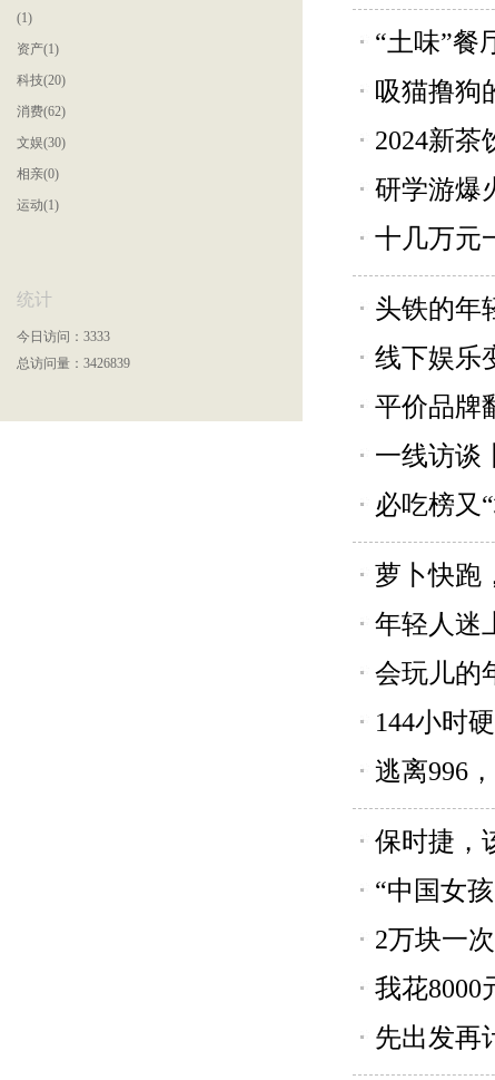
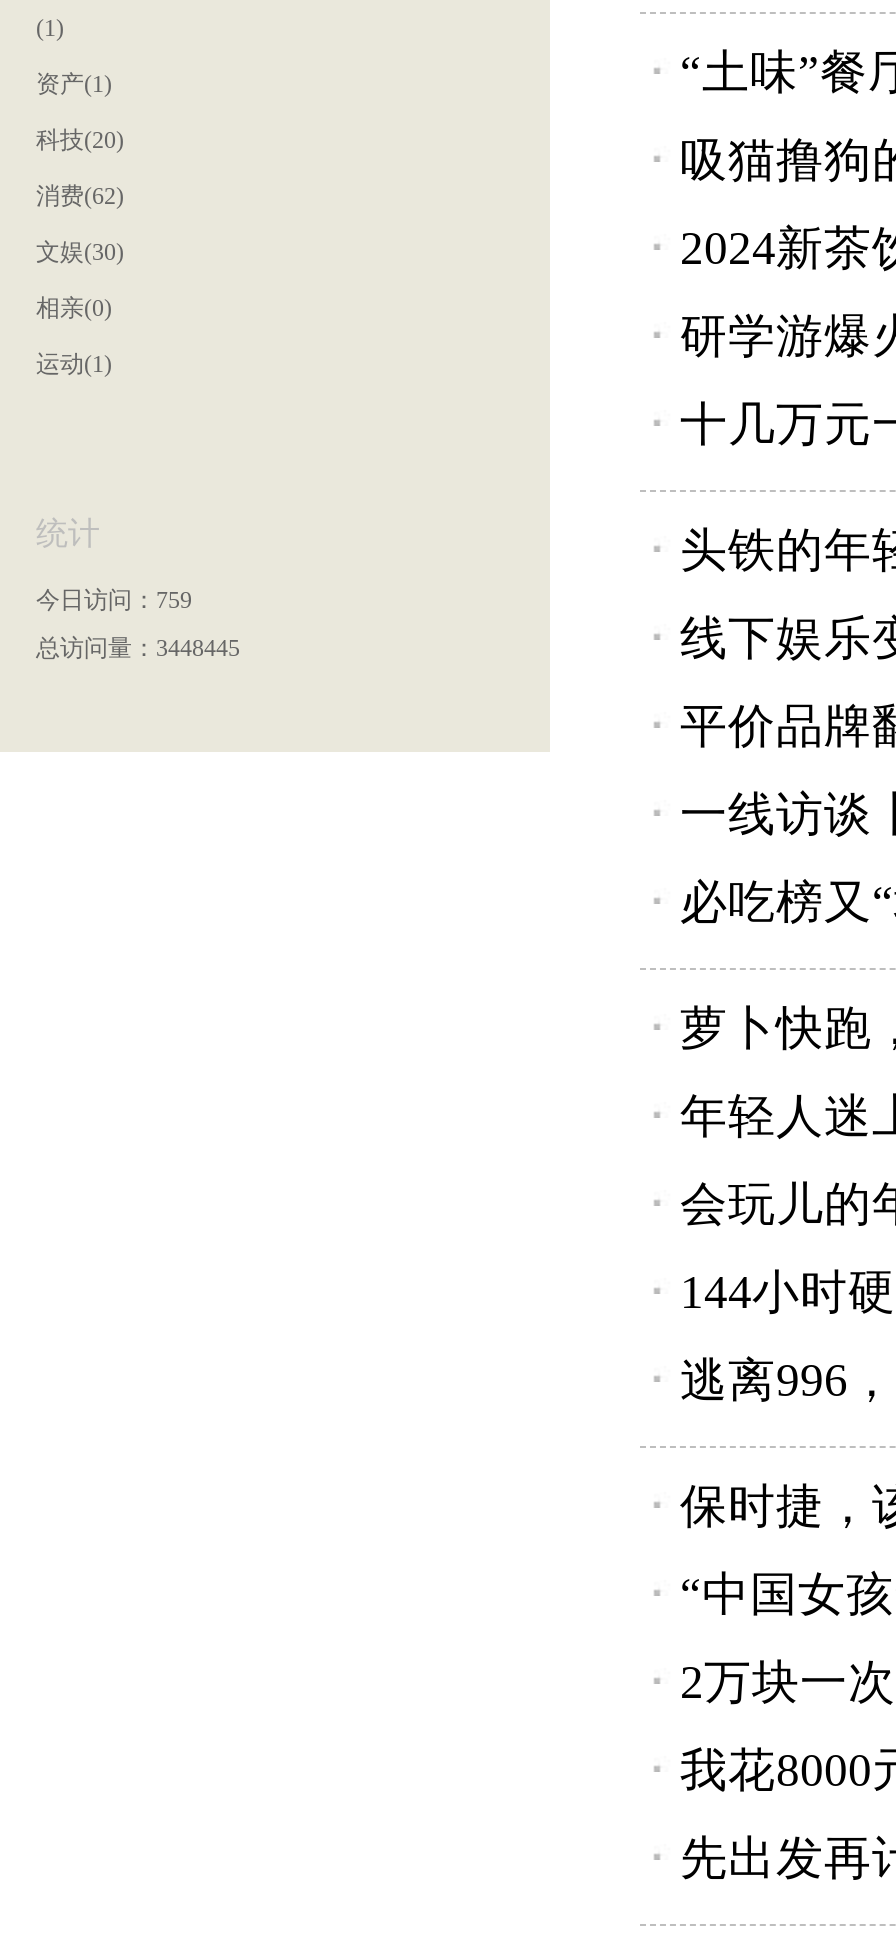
- 今日访问：3333
+ 今日访问：759

- 总访问量：3426839
+ 总访问量：3448445
